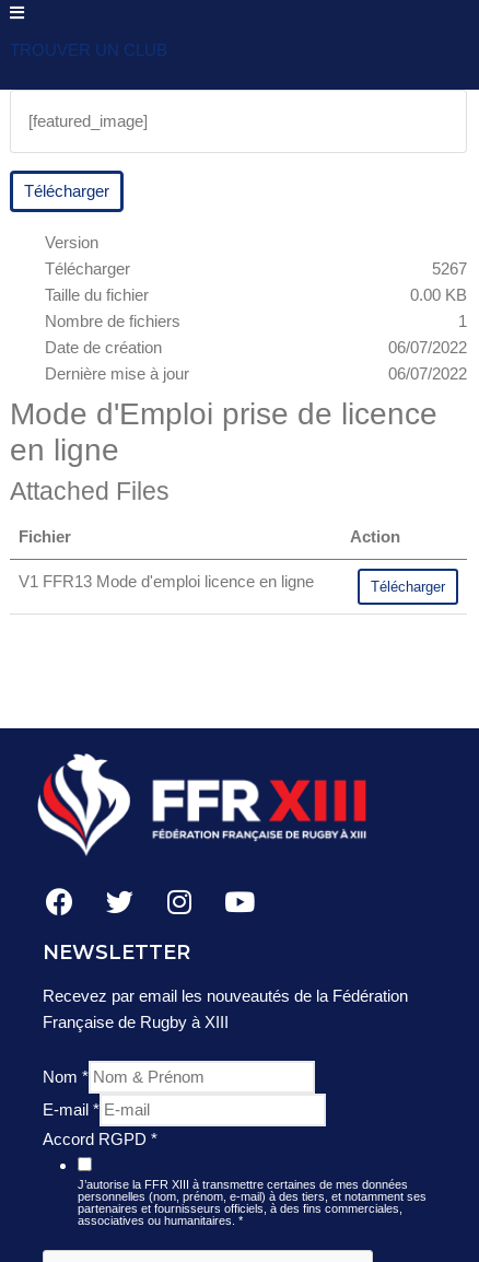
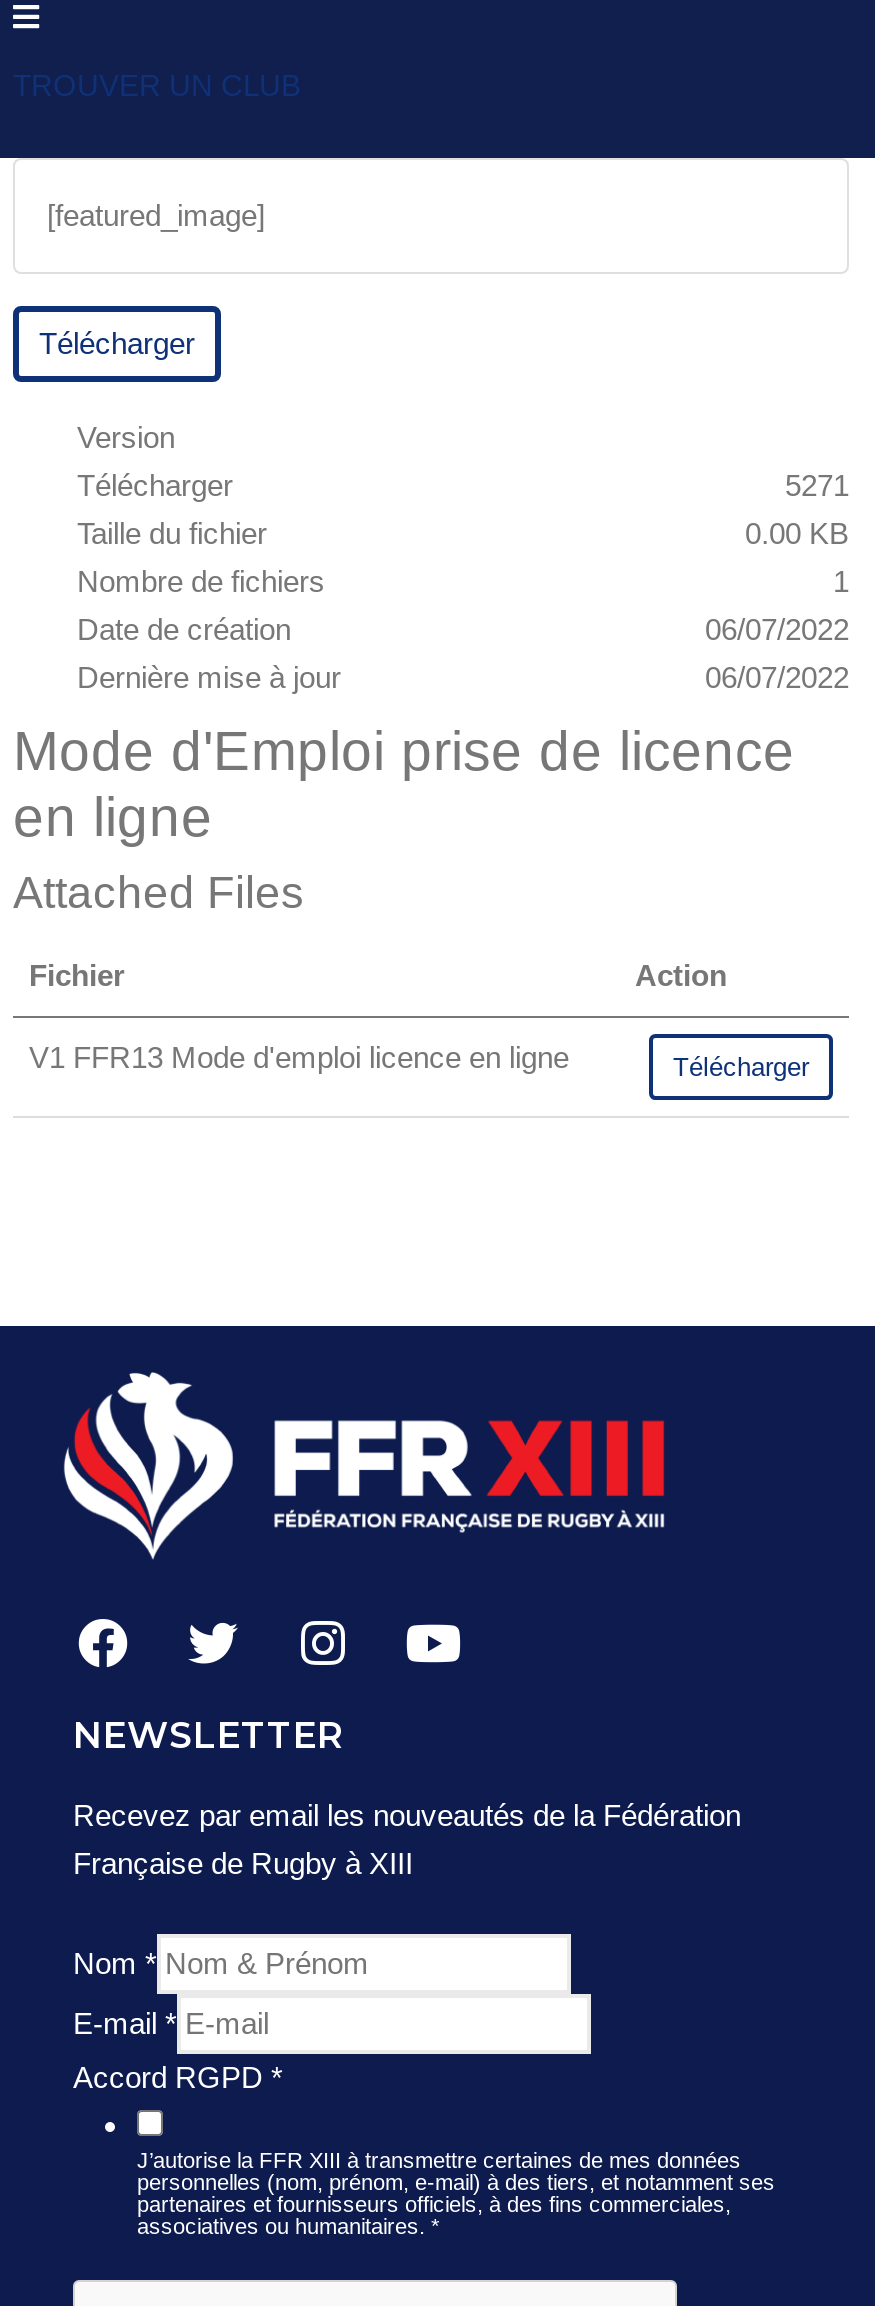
- 5267
+ 5271
